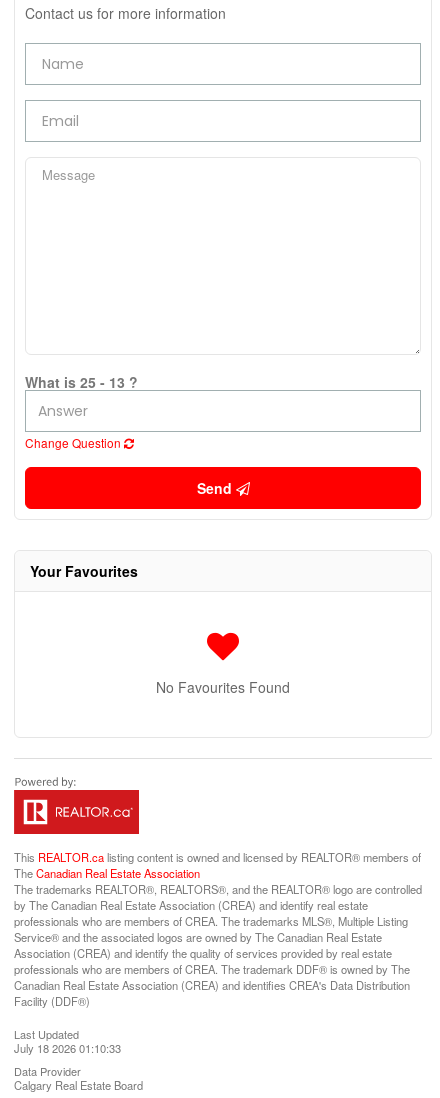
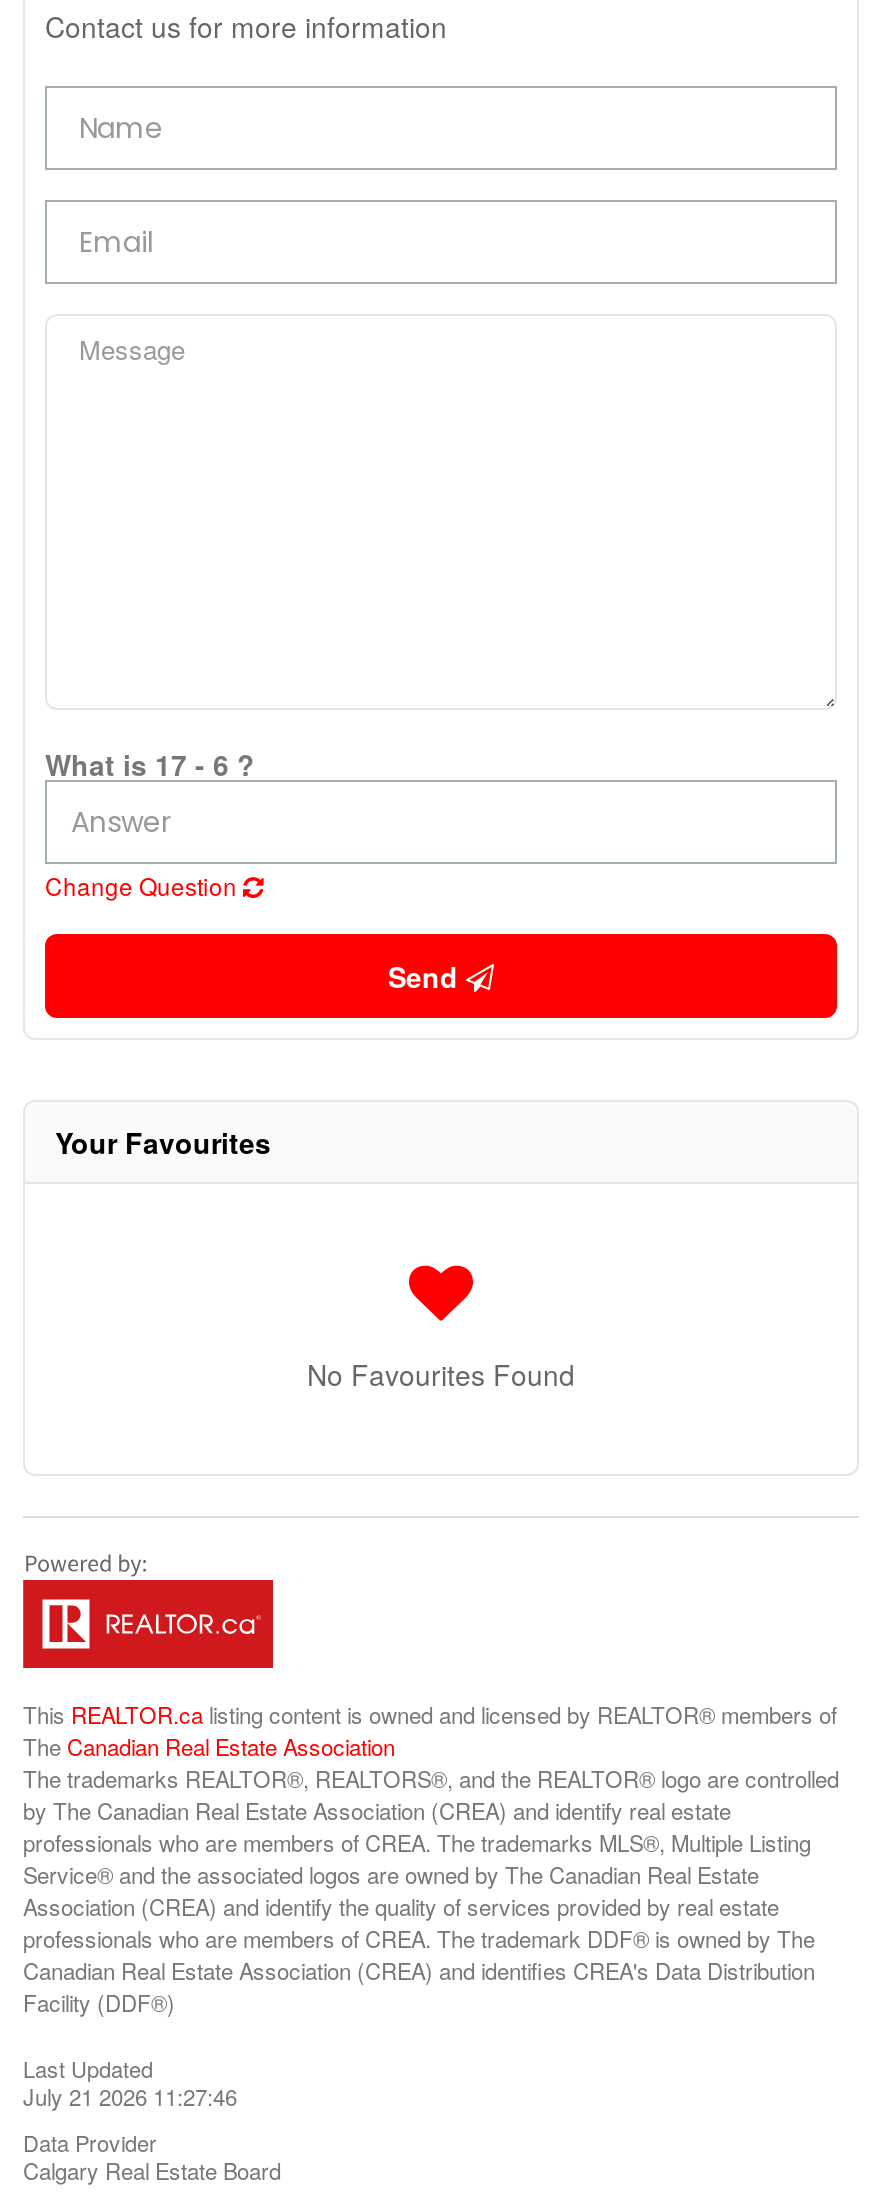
- What is 25 - 13 ?
+ What is 17 - 6 ?

- July 18 2026 01:10:33
+ July 21 2026 11:27:46
